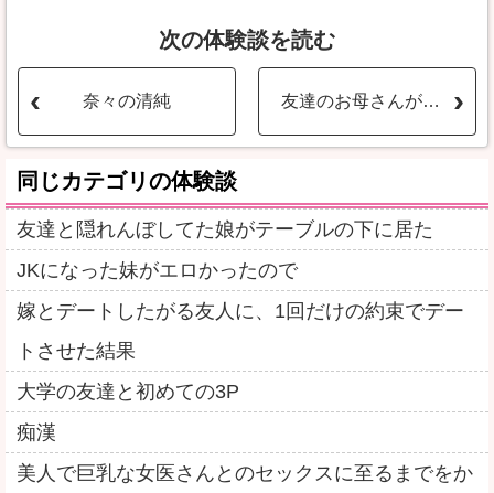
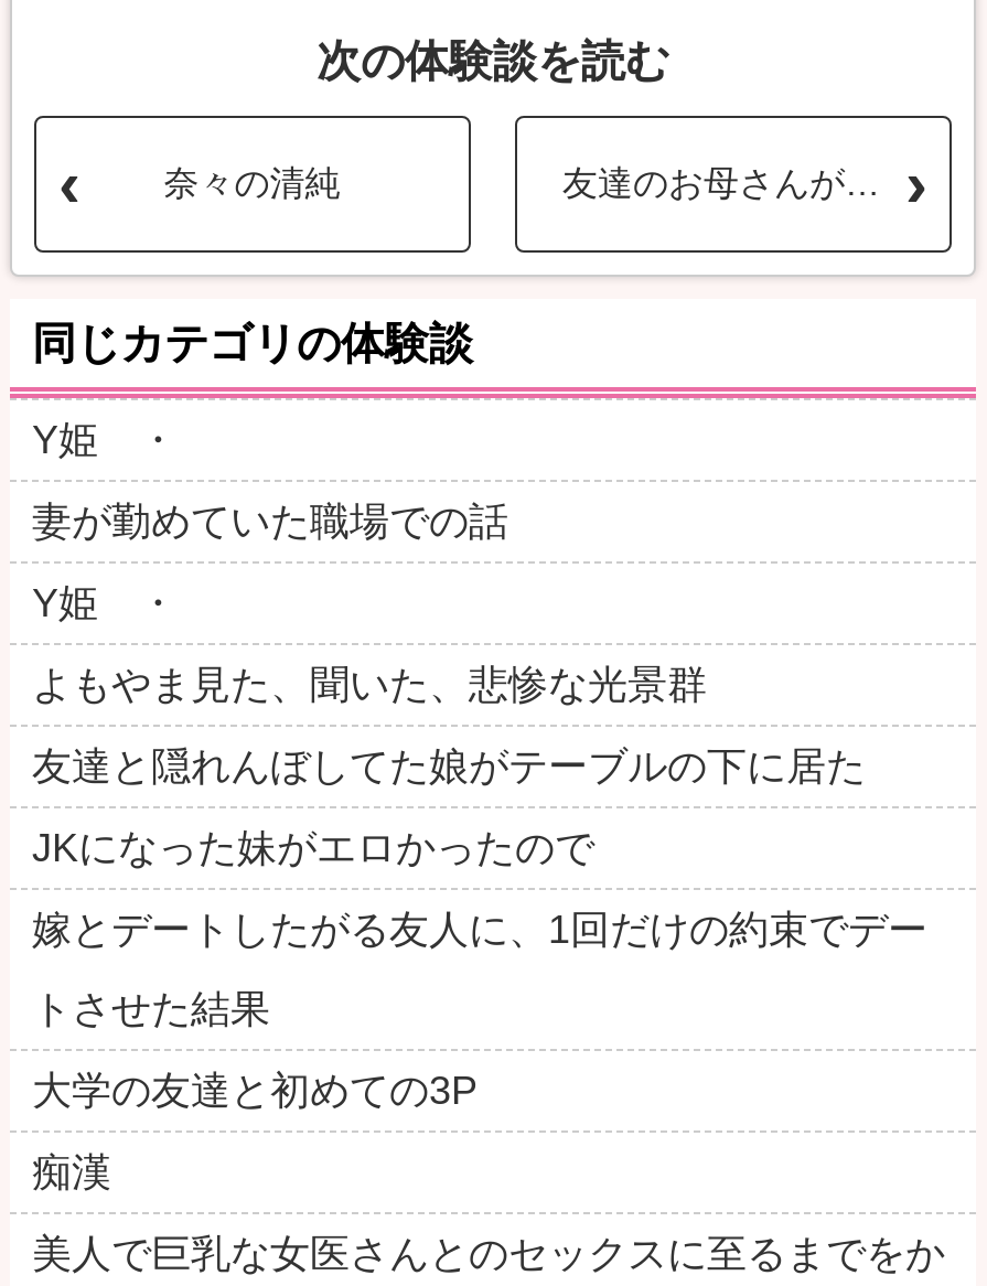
+ Y姫 ・
+ 妻が勤めていた職場での話
+ Y姫 ・
+ よもやま見た、聞いた、悲惨な光景群
